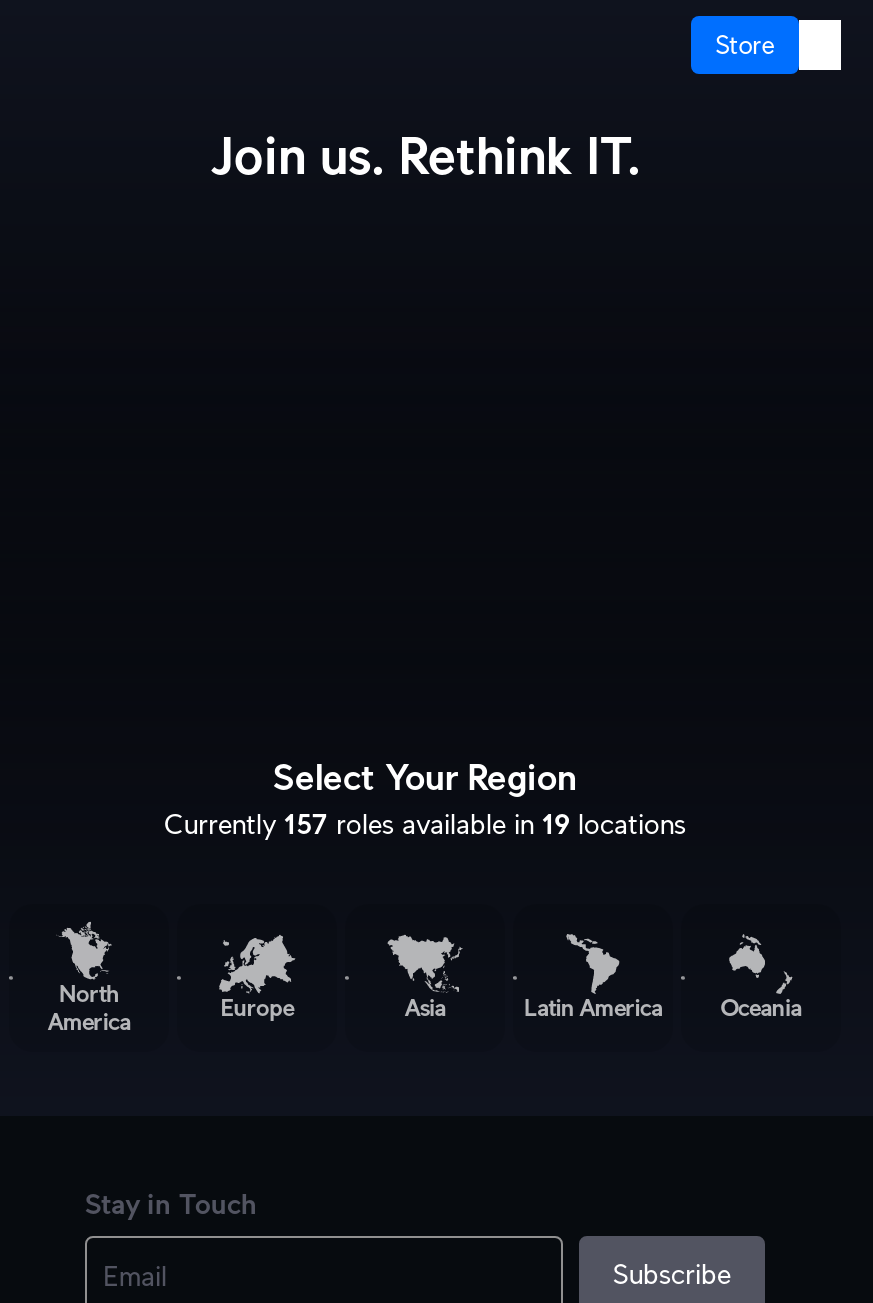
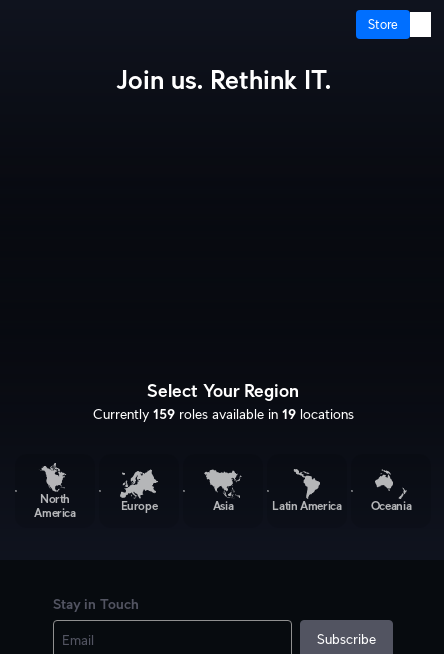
- Currently 157 roles available in 19 locations
+ Currently 159 roles available in 19 locations
